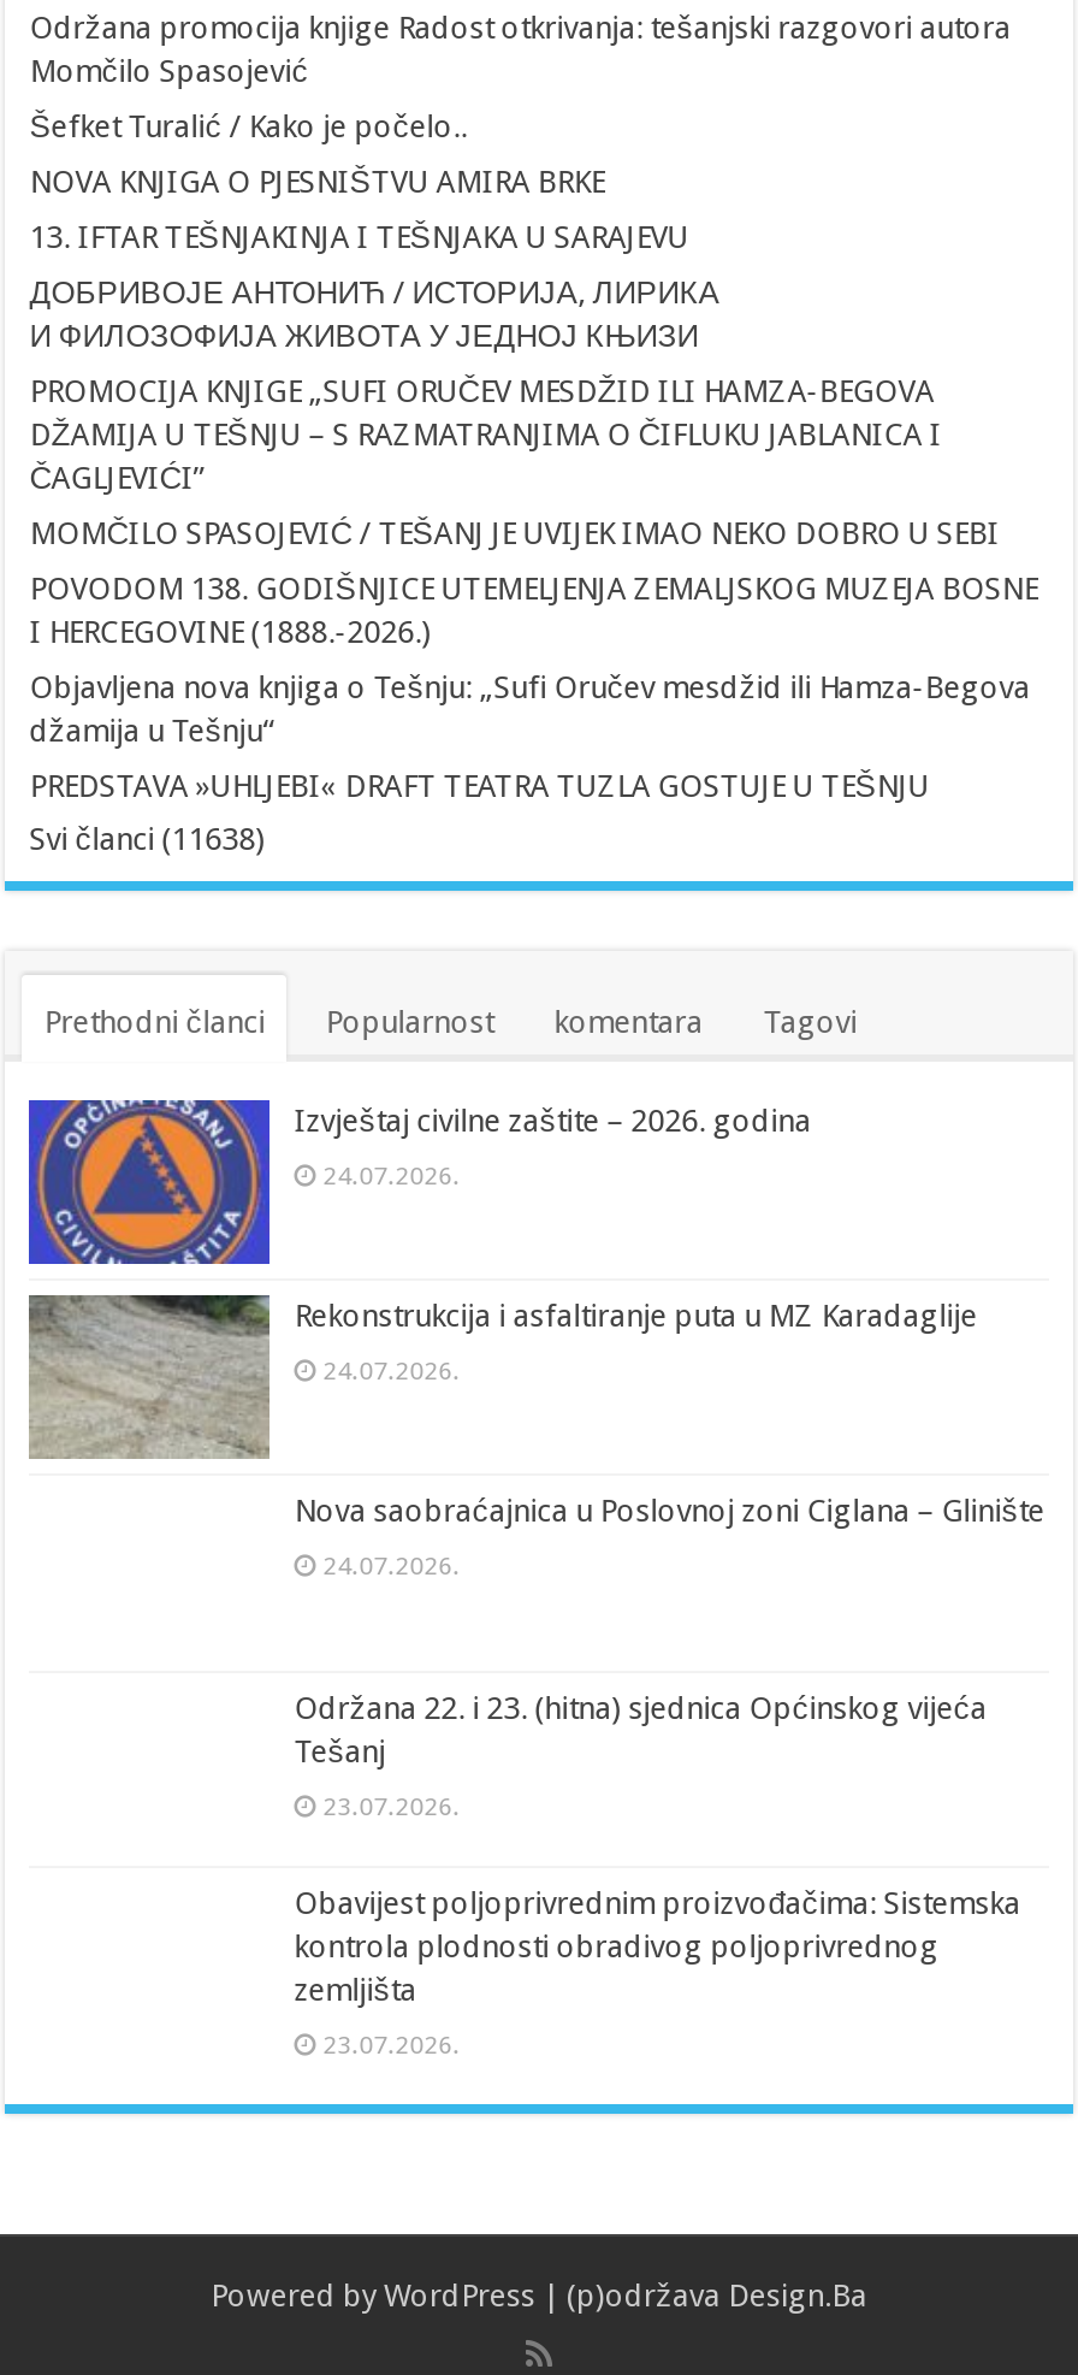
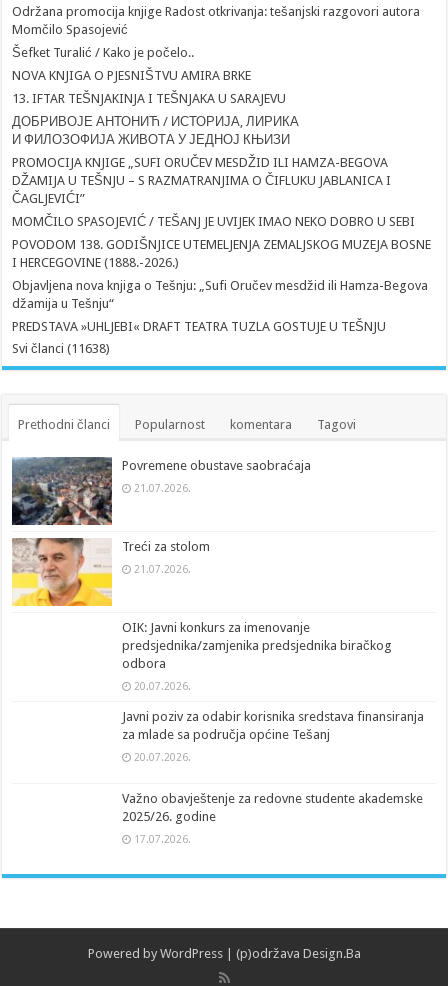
- [image]
- Izvještaj civilne zaštite – 2026. godina
+ [image]
+ Povremene obustave saobraćaja

- 24.07.2026.
+ 21.07.2026.

- [image]
- Rekonstrukcija i asfaltiranje puta u MZ Karadaglije
+ [image]
+ Treći za stolom

- 24.07.2026.
+ 21.07.2026.

- Nova saobraćajnica u Poslovnoj zoni Ciglana – Glinište
+ OIK: Javni konkurs za imenovanje
+ predsjednika/zamjenika predsjednika biračkog
+ odbora

- 24.07.2026.
+ 20.07.2026.

- Održana 22. i 23. (hitna) sjednica Općinskog vijeća
- Tešanj
+ Javni poziv za odabir korisnika sredstava finansiranja
+ za mlade sa područja općine Tešanj

- 23.07.2026.
+ 20.07.2026.

- Obavijest poljoprivrednim proizvođačima: Sistemska
- kontrola plodnosti obradivog poljoprivrednog
- zemljišta
+ Važno obavještenje za redovne studente akademske
+ 2025/26. godine

- 23.07.2026.
+ 17.07.2026.
